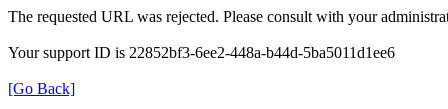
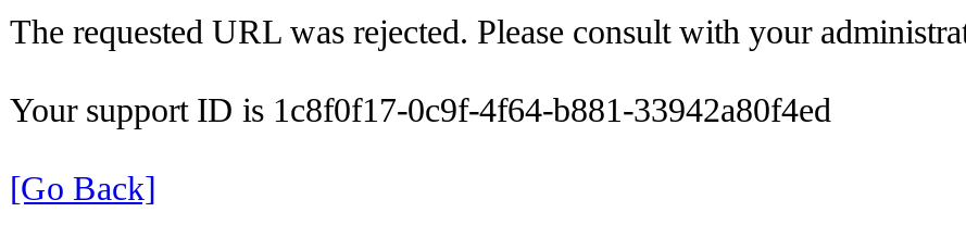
- Your support ID is 22852bf3-6ee2-448a-b44d-5ba5011d1ee6
+ Your support ID is 1c8f0f17-0c9f-4f64-b881-33942a80f4ed
